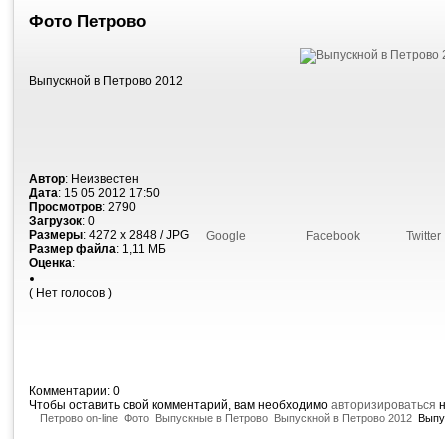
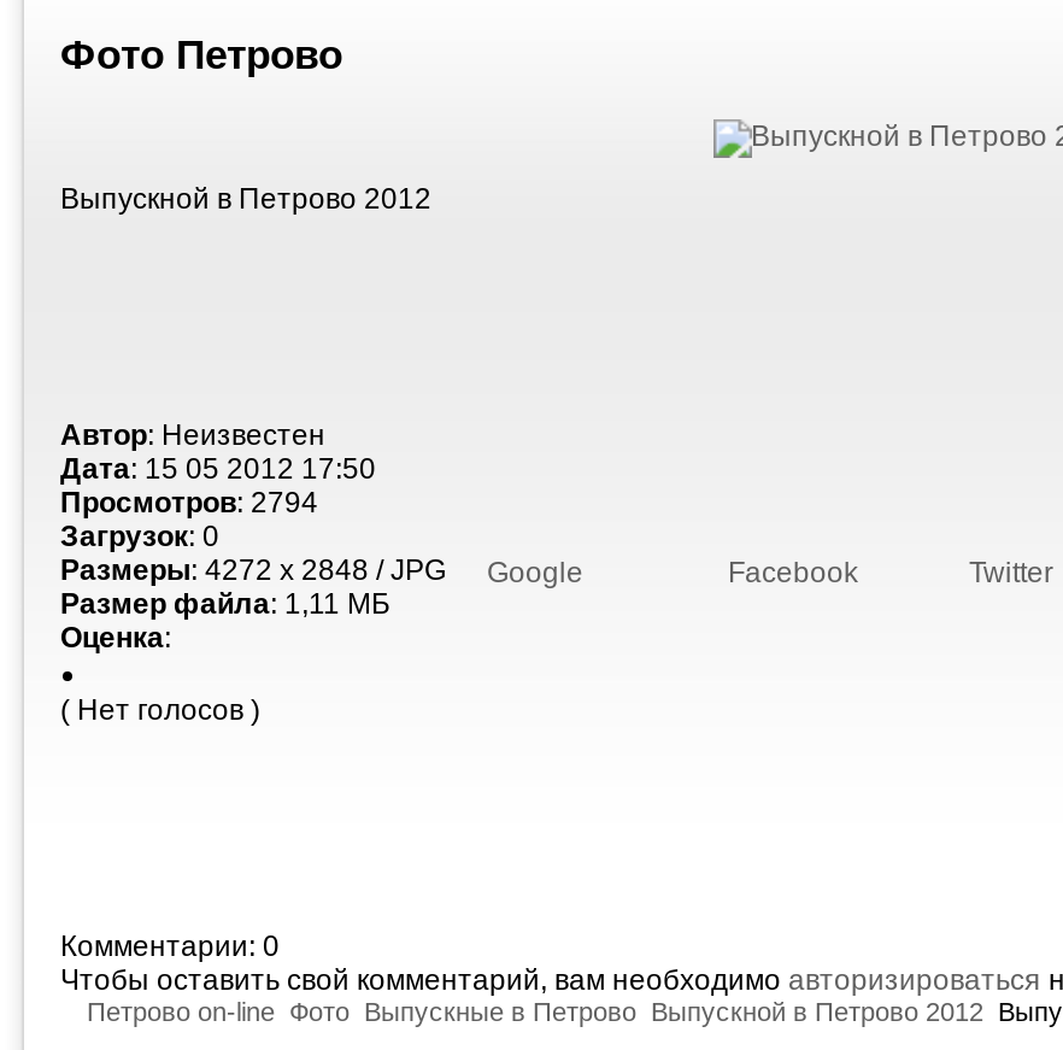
- Просмотров: 2790
+ Просмотров: 2794
